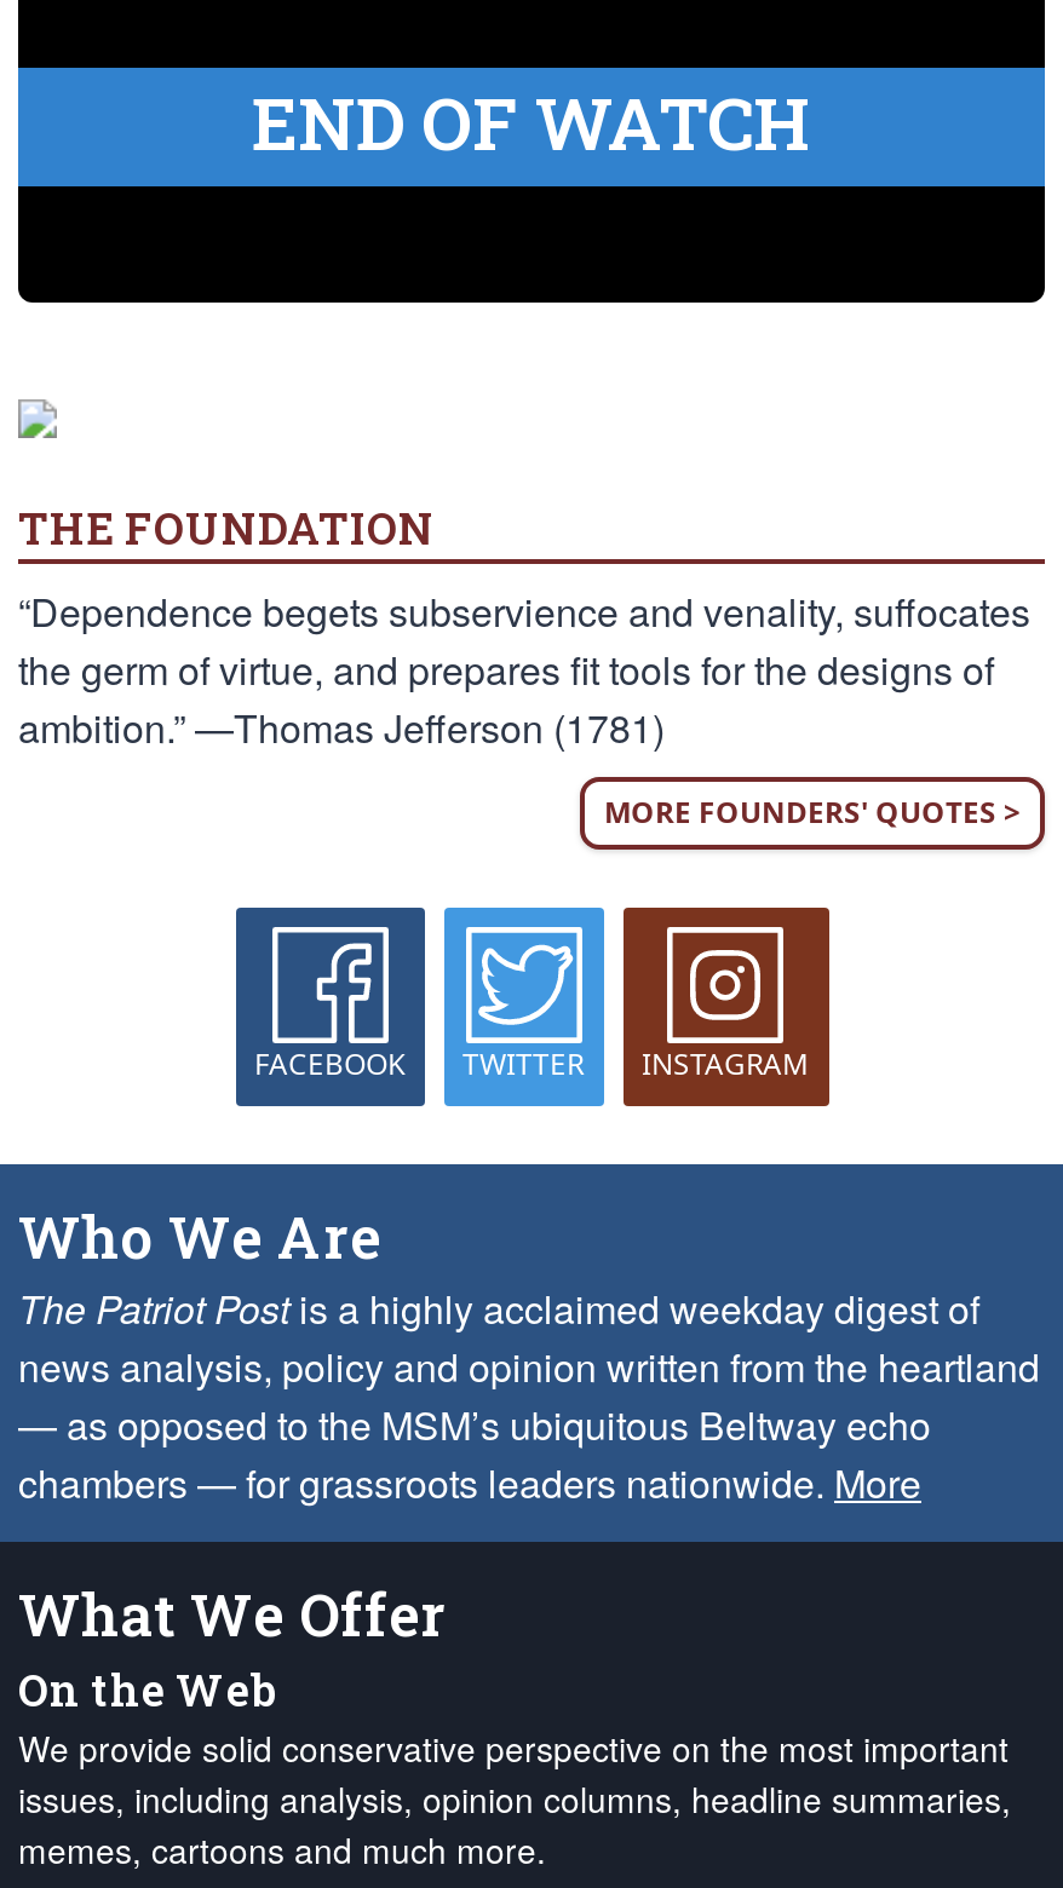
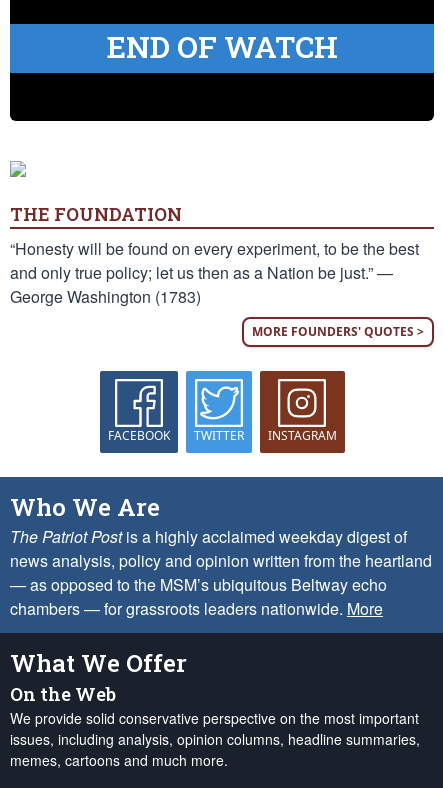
- “Dependence begets subservience and venality, suffocates
- the germ of virtue, and prepares fit tools for the designs of
- ambition.” —Thomas Jefferson (1781)
+ “Honesty will be found on every experiment, to be the best
+ and only true policy; let us then as a Nation be just.” —
+ George Washington (1783)
